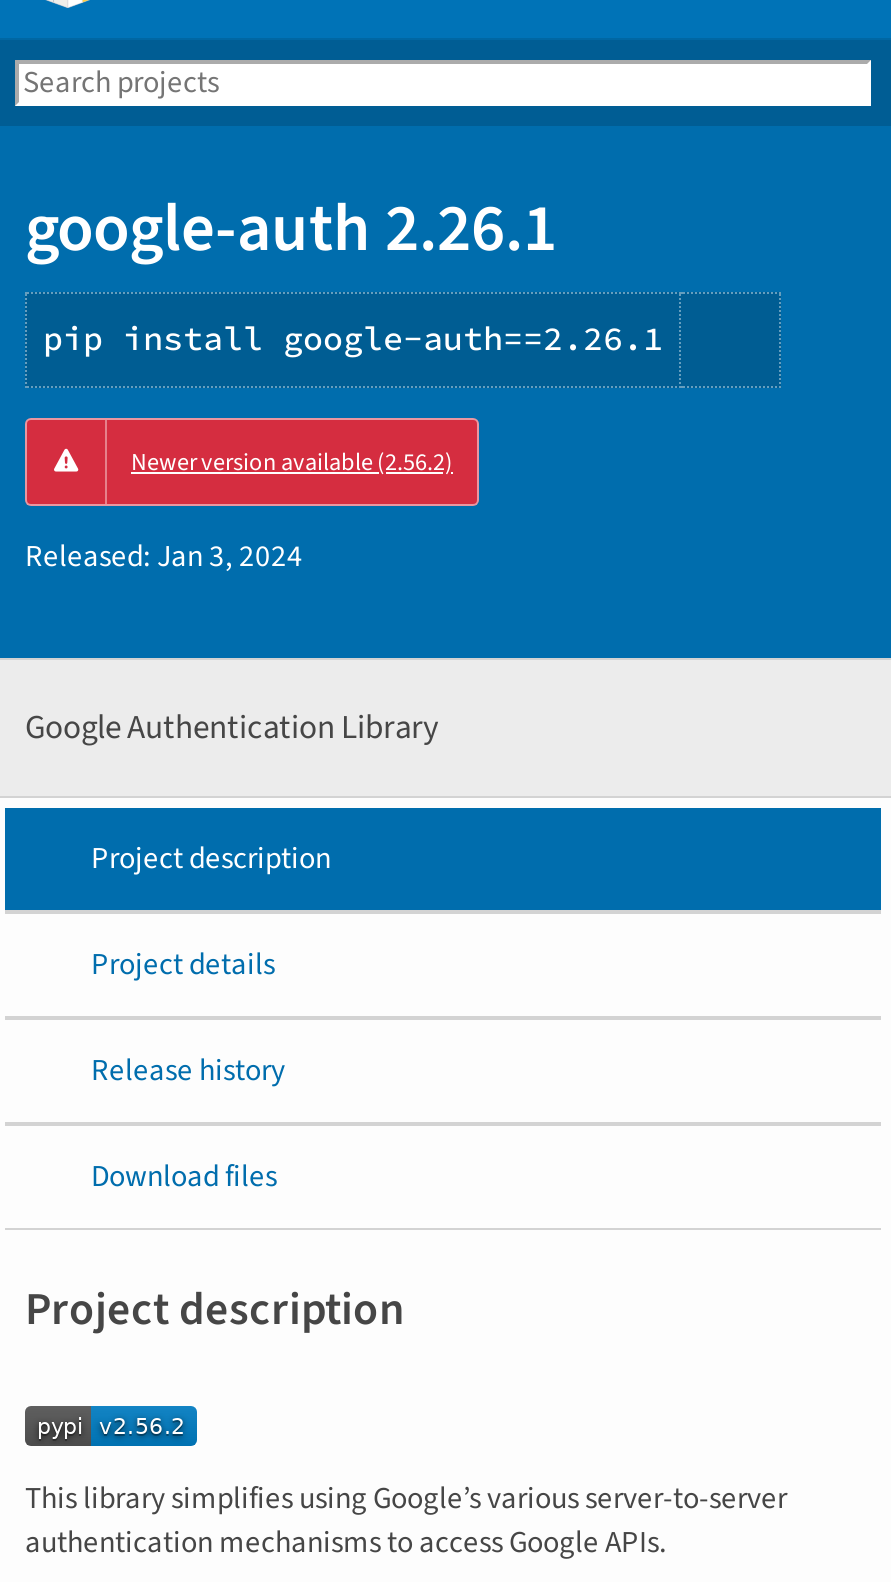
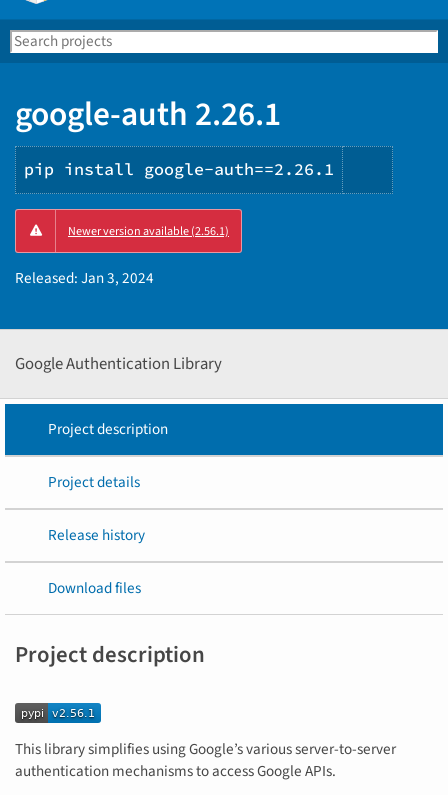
- Newer version available (2.56.2)
+ Newer version available (2.56.1)
